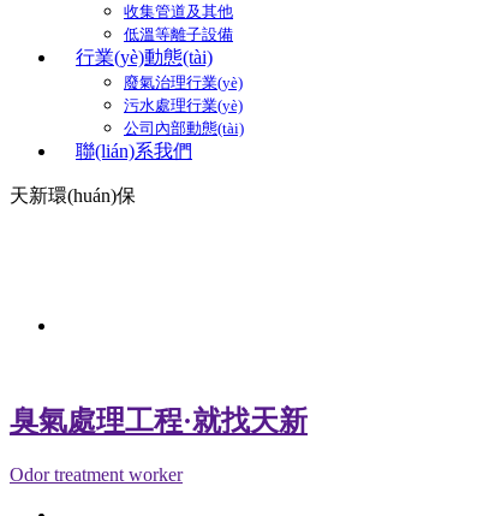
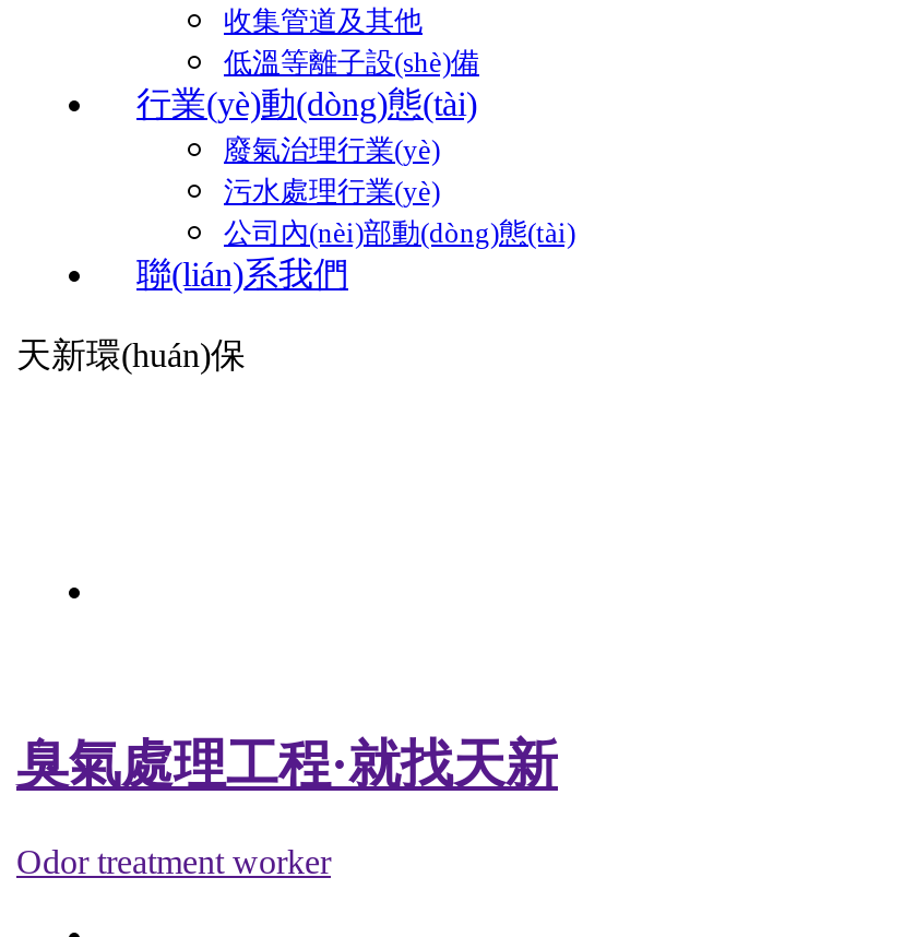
- 低溫等離子設備
- 行業(yè)動態(tài)
+ 低溫等離子設(shè)備
+ 行業(yè)動(dòng)態(tài)

- 公司內部動態(tài)
+ 公司內(nèi)部動(dòng)態(tài)
